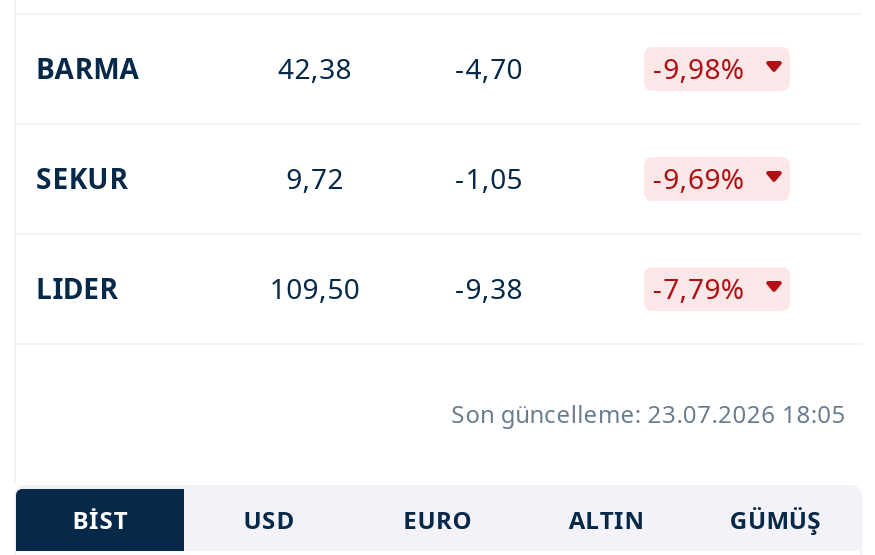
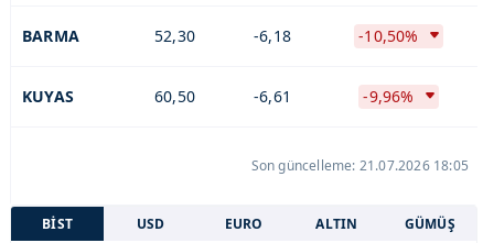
- 42,38
- -4,70
- -9,98%
- SEKUR
- 9,72
- -1,05
- -9,69%
- LIDER
- 109,50
- -9,38
- -7,79%
- Son güncelleme: 23.07.2026 18:05
+ 52,30
+ -6,18
+ -10,50%
+ KUYAS
+ 60,50
+ -6,61
+ -9,96%
+ Son güncelleme: 21.07.2026 18:05
